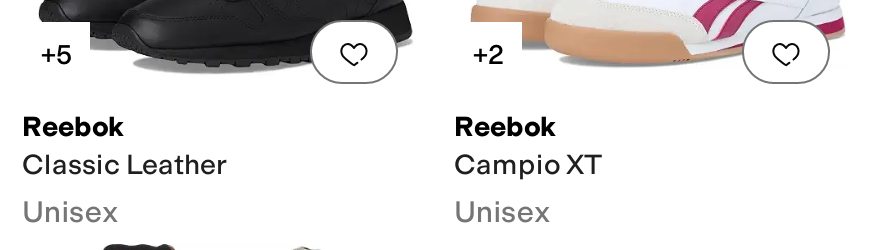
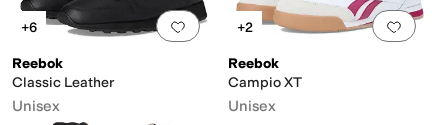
- +5
+ +6
